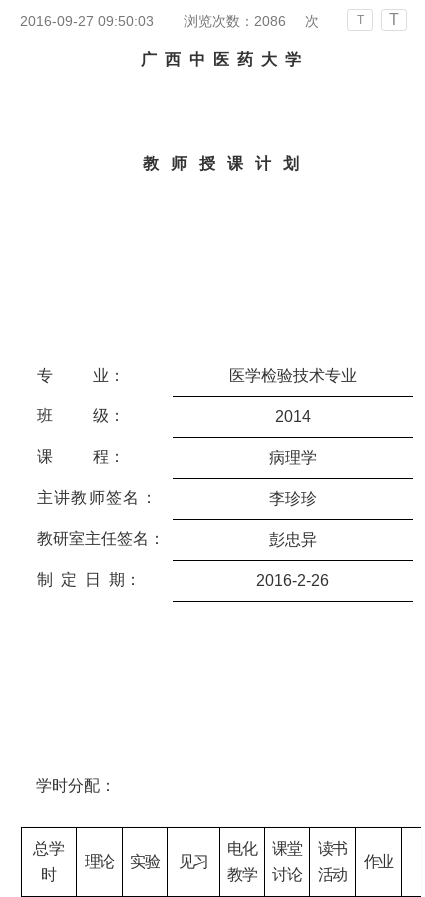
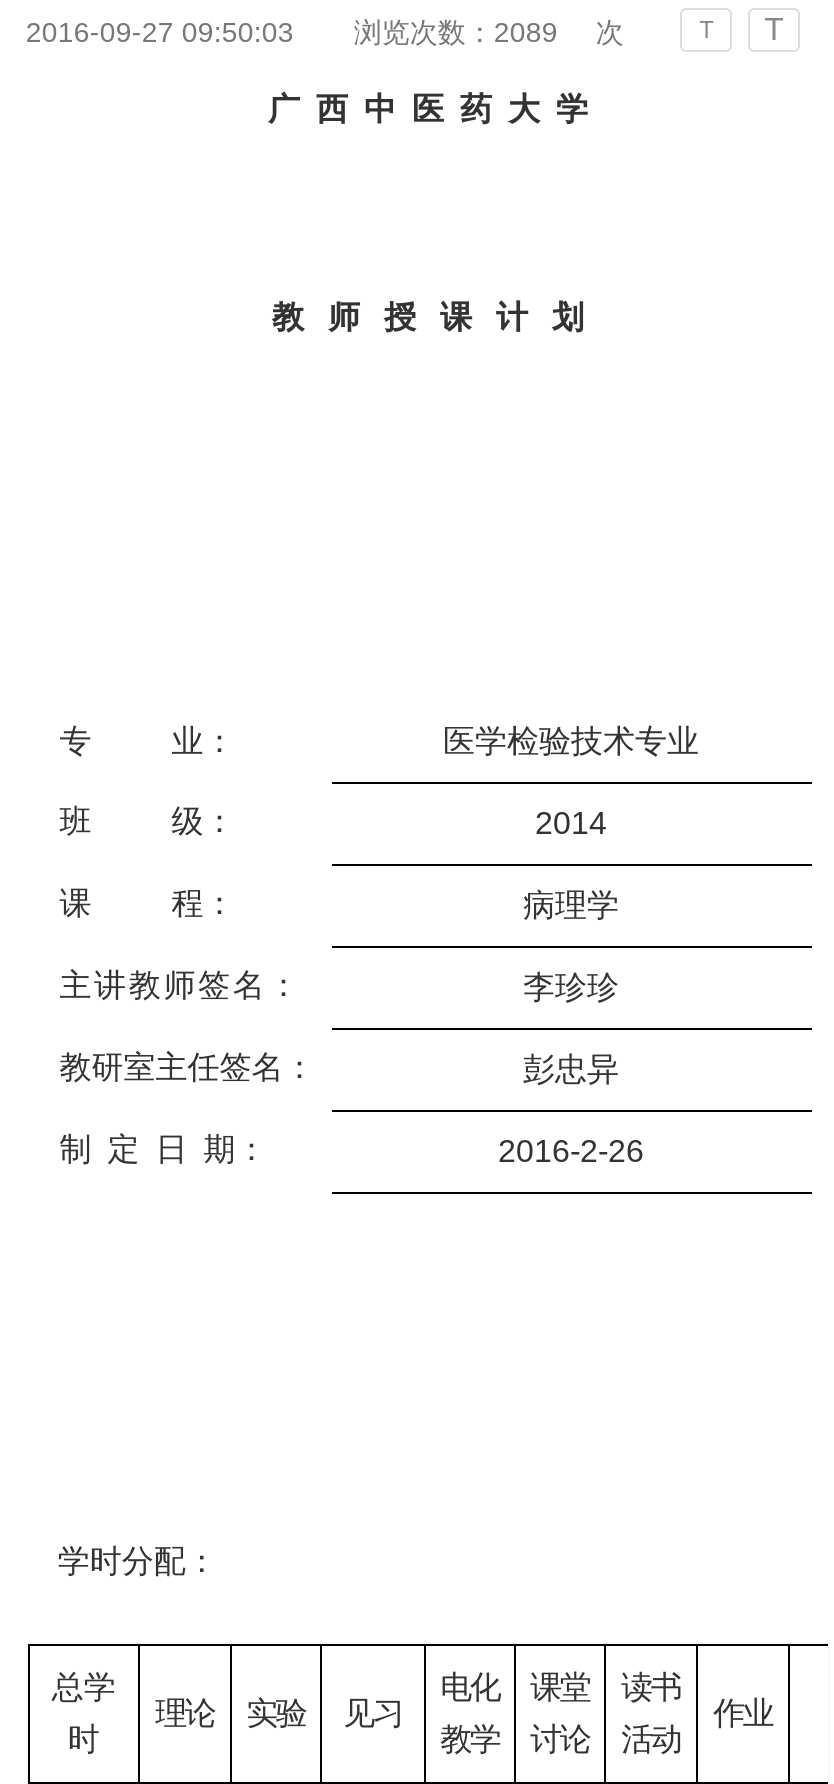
- 2016-09-27 09:50:03 浏览次数：2086 次
+ 2016-09-27 09:50:03 浏览次数：2089 次
